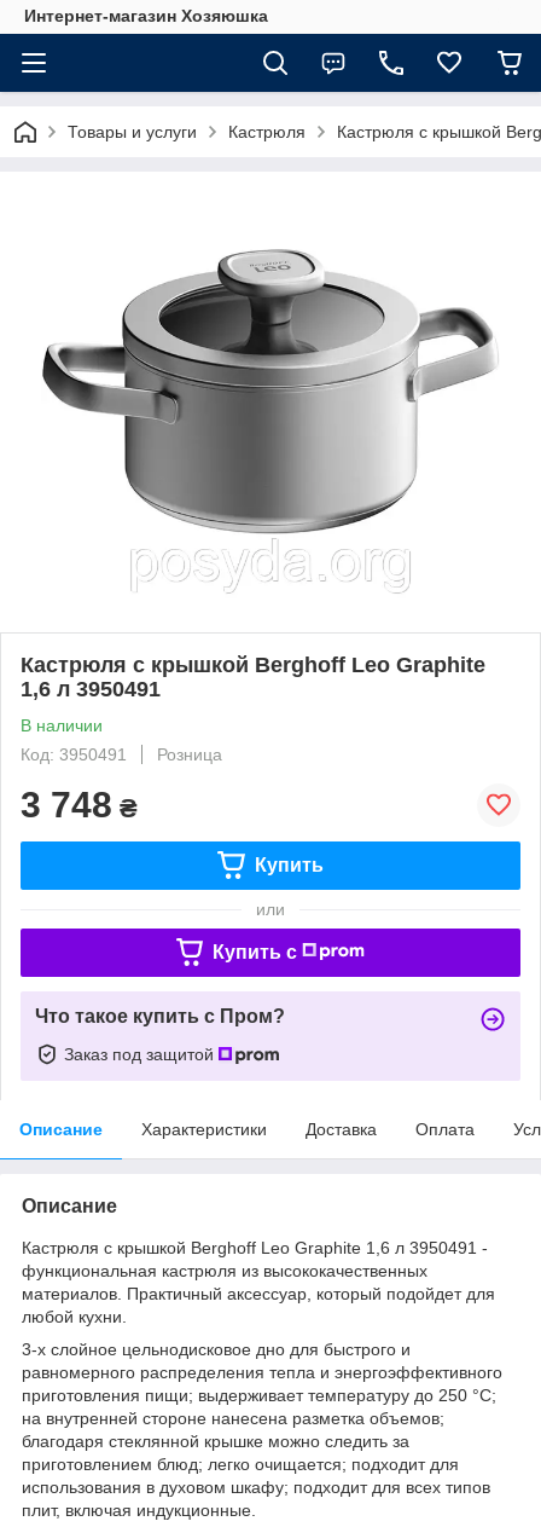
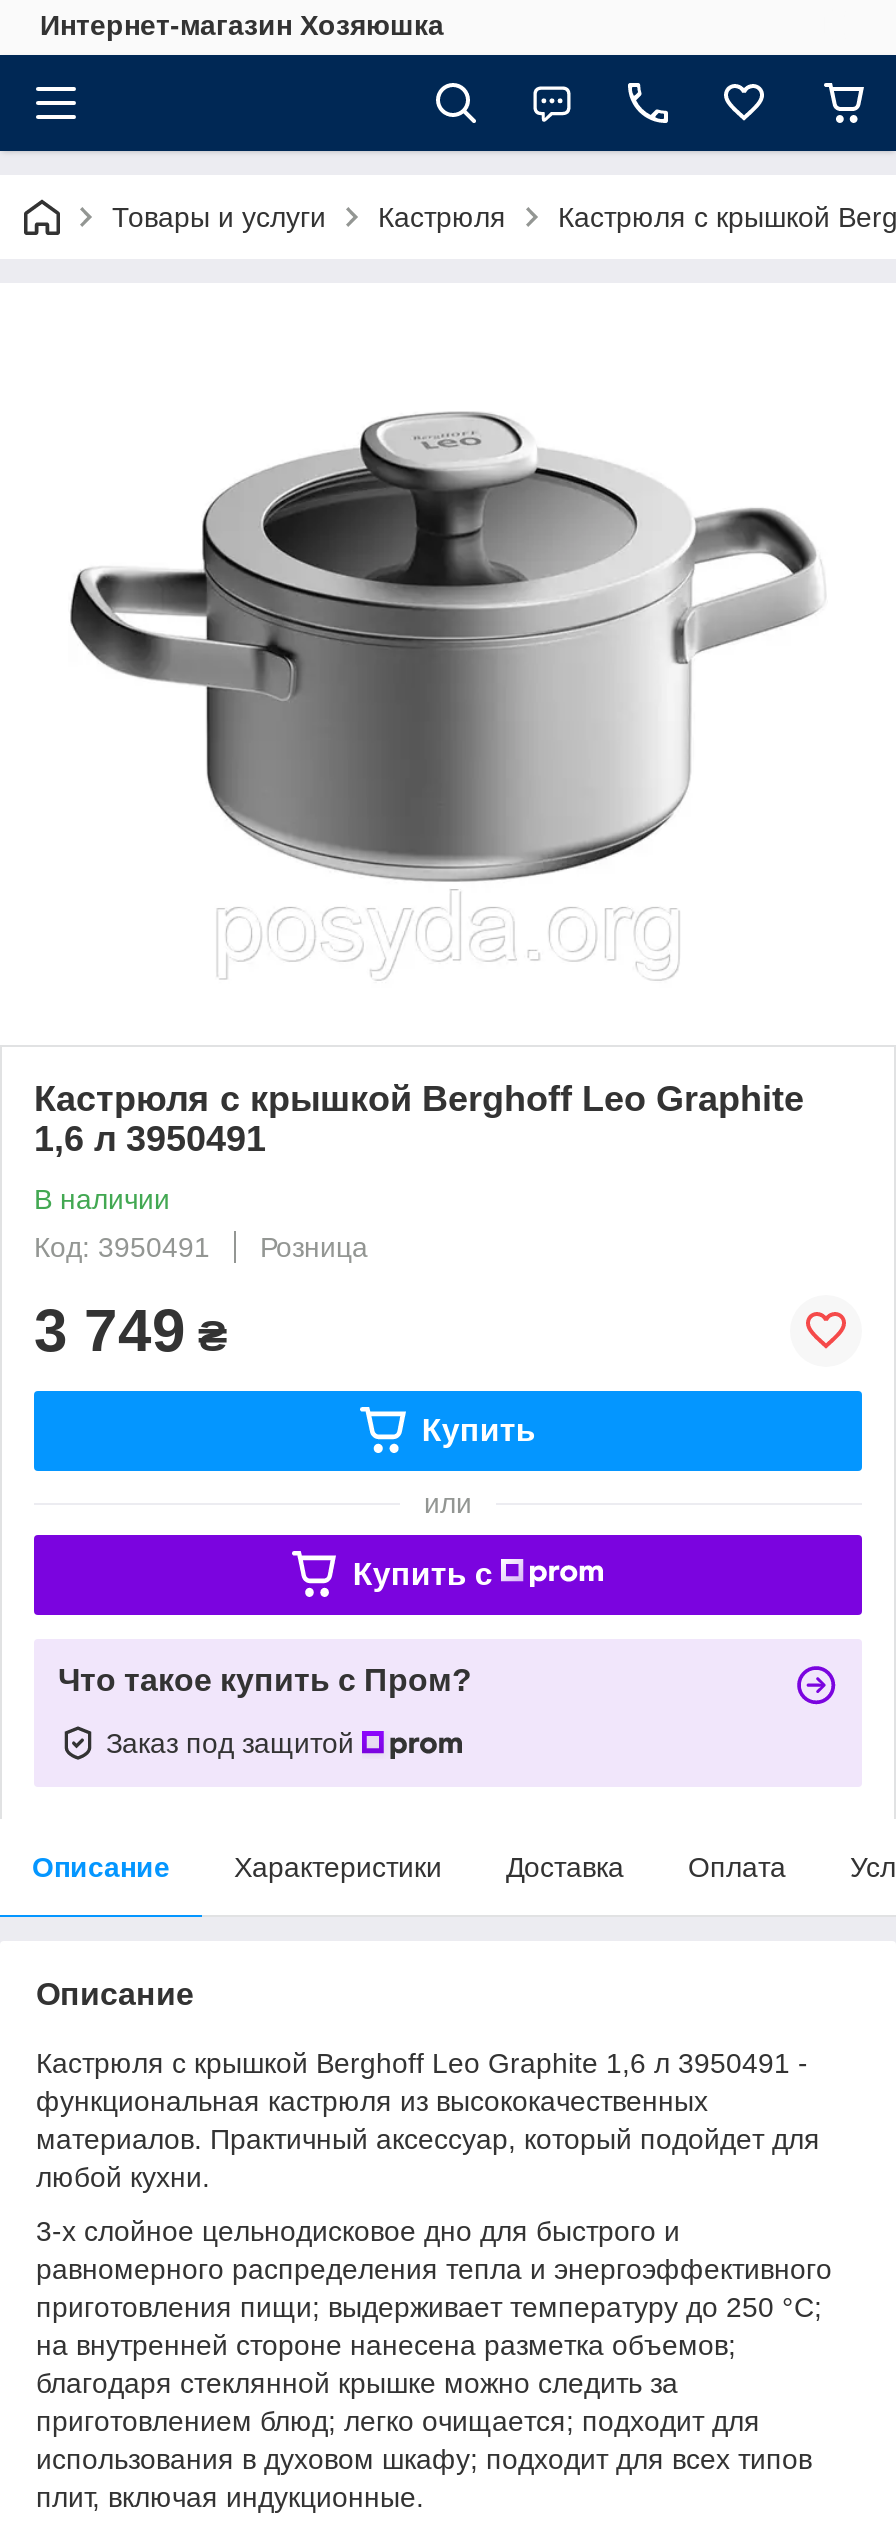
- 3 748 ₴
+ 3 749 ₴
